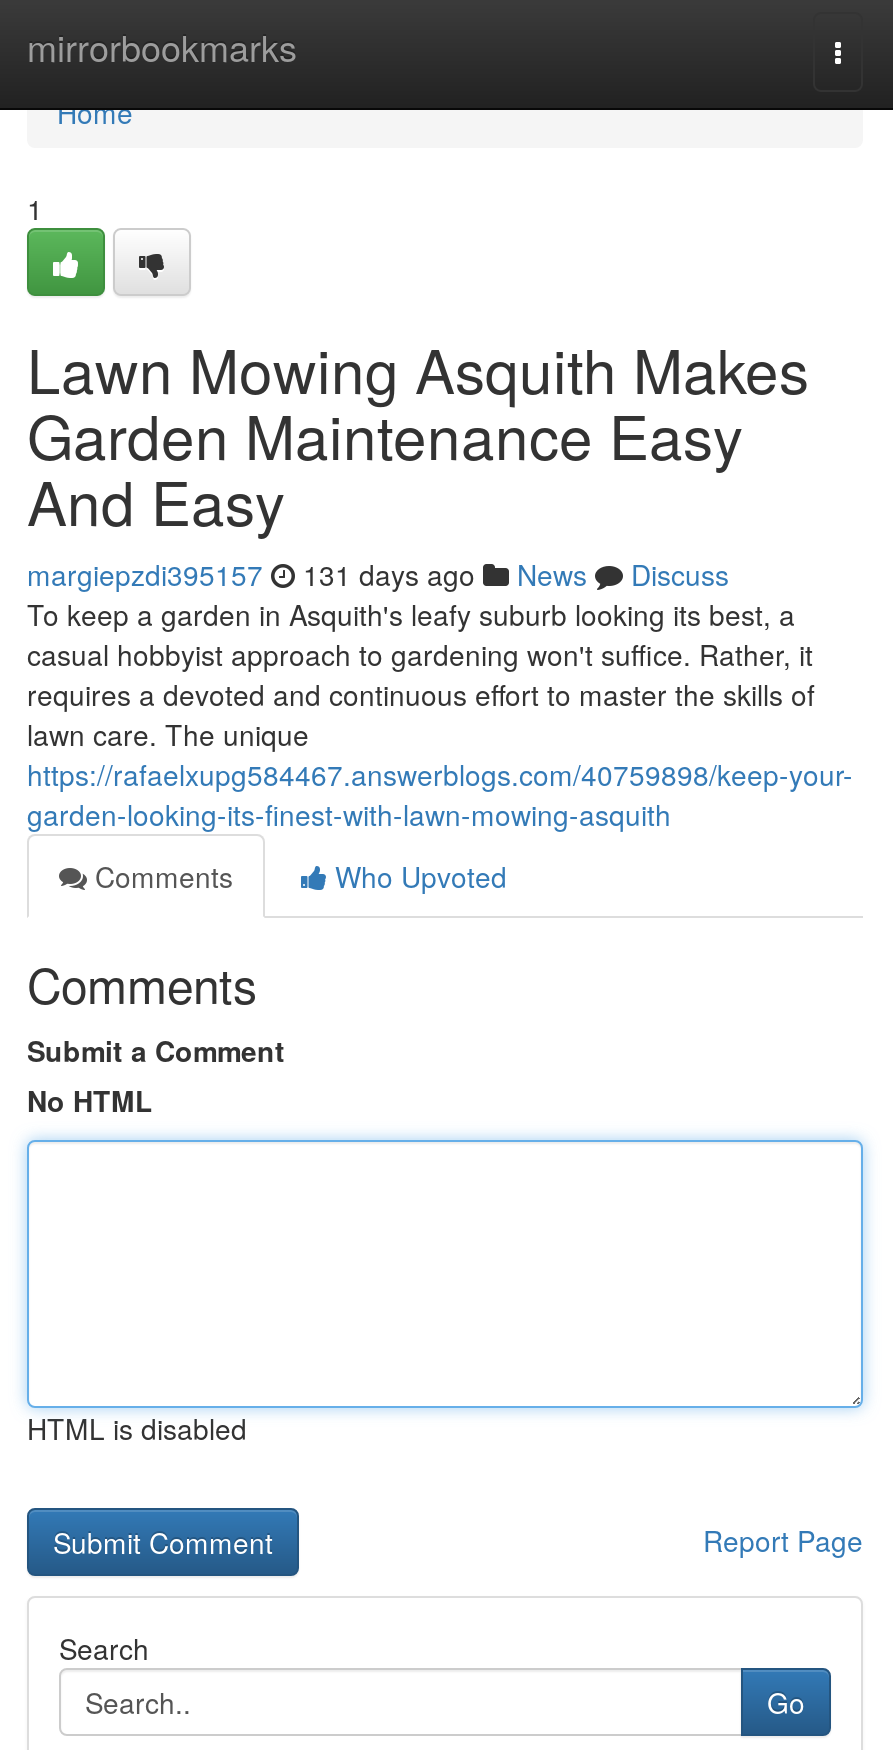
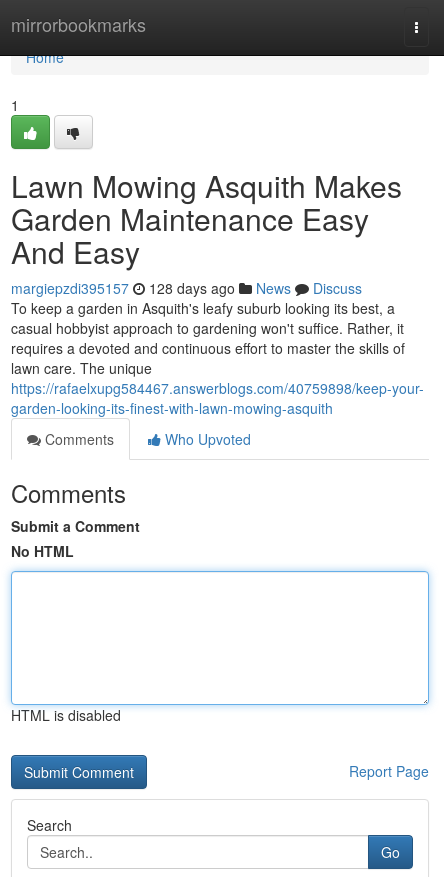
- margiepzdi395157 131 days ago News Discuss
+ margiepzdi395157 128 days ago News Discuss
